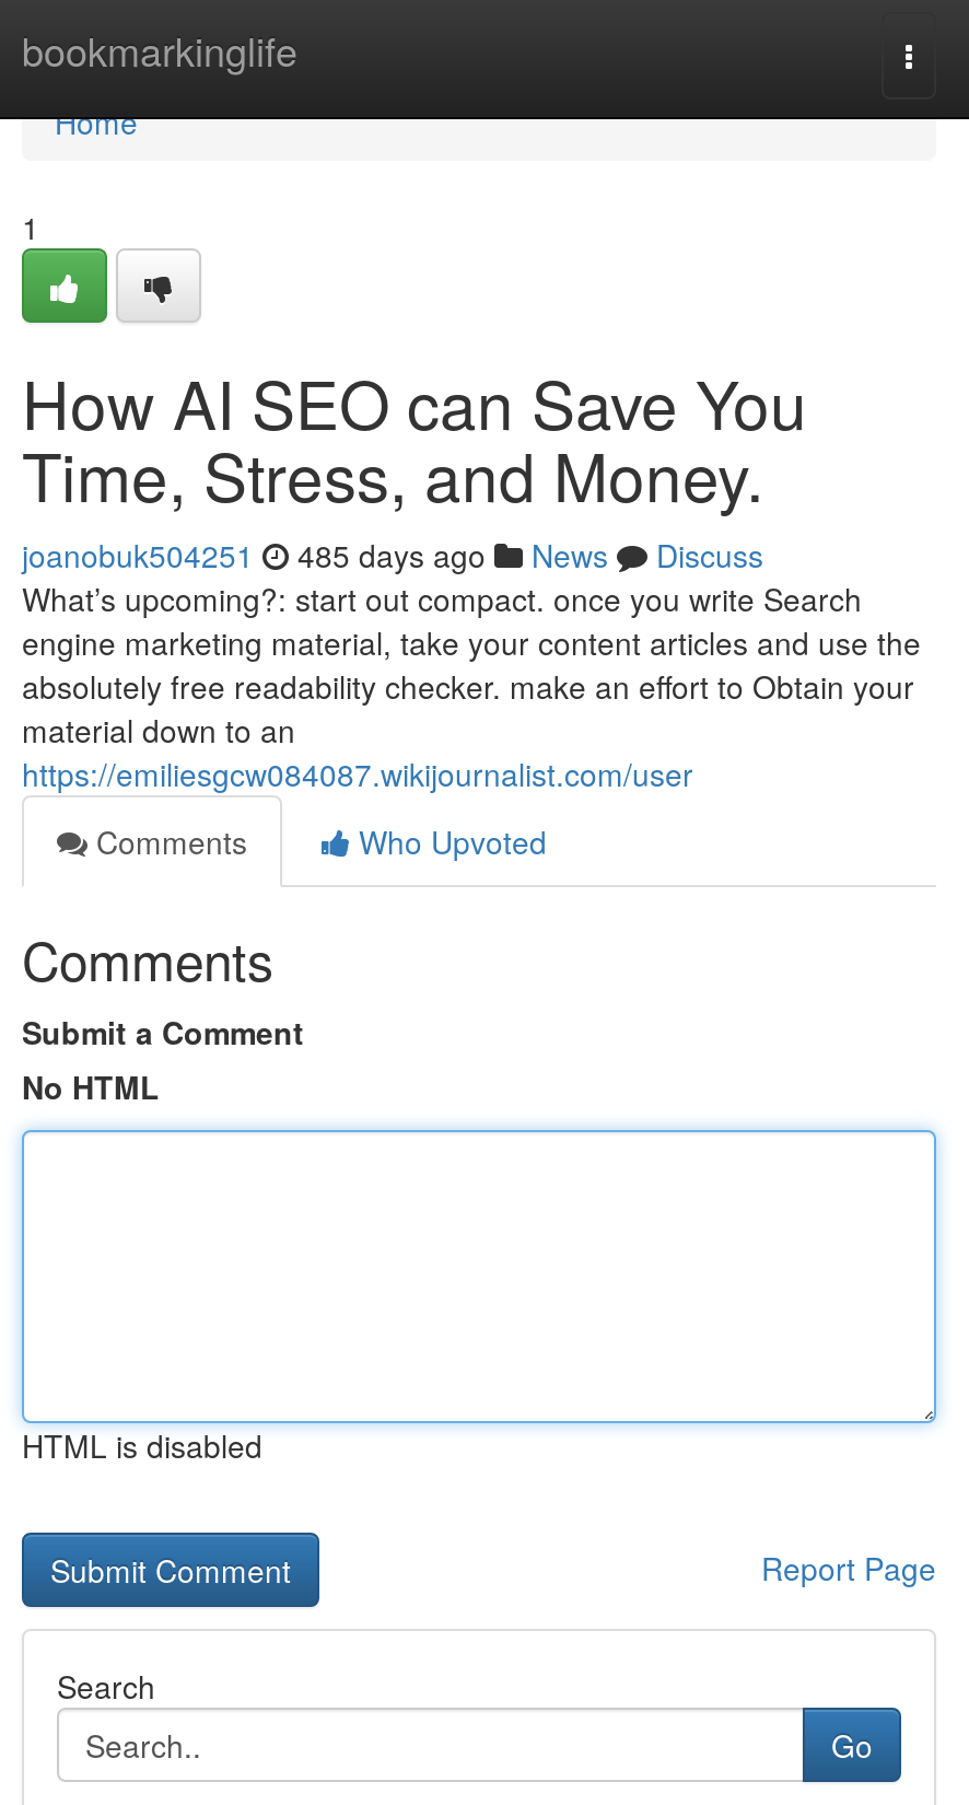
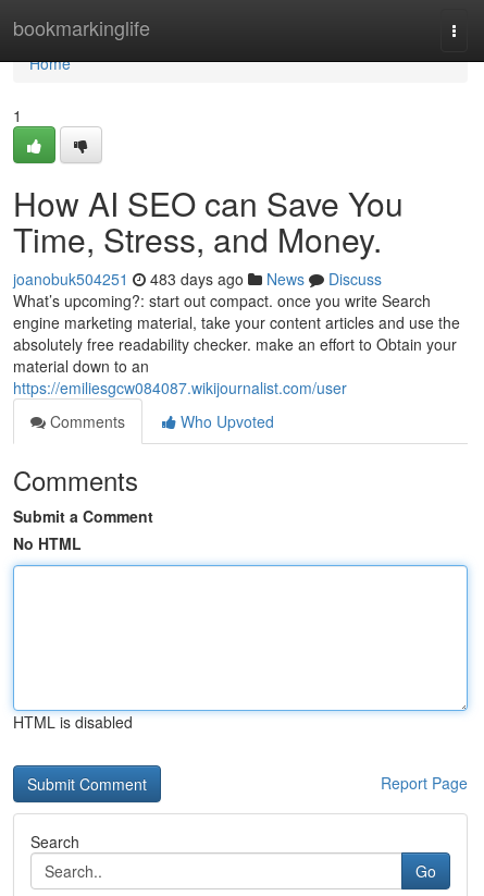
- joanobuk504251 485 days ago News Discuss
+ joanobuk504251 483 days ago News Discuss
